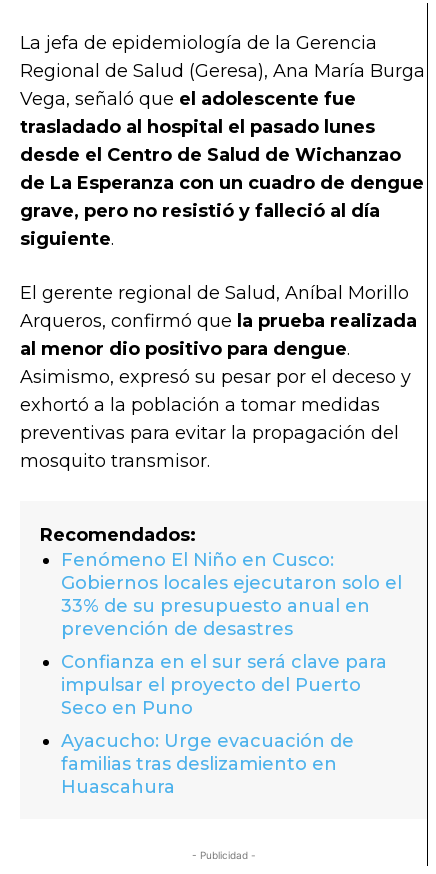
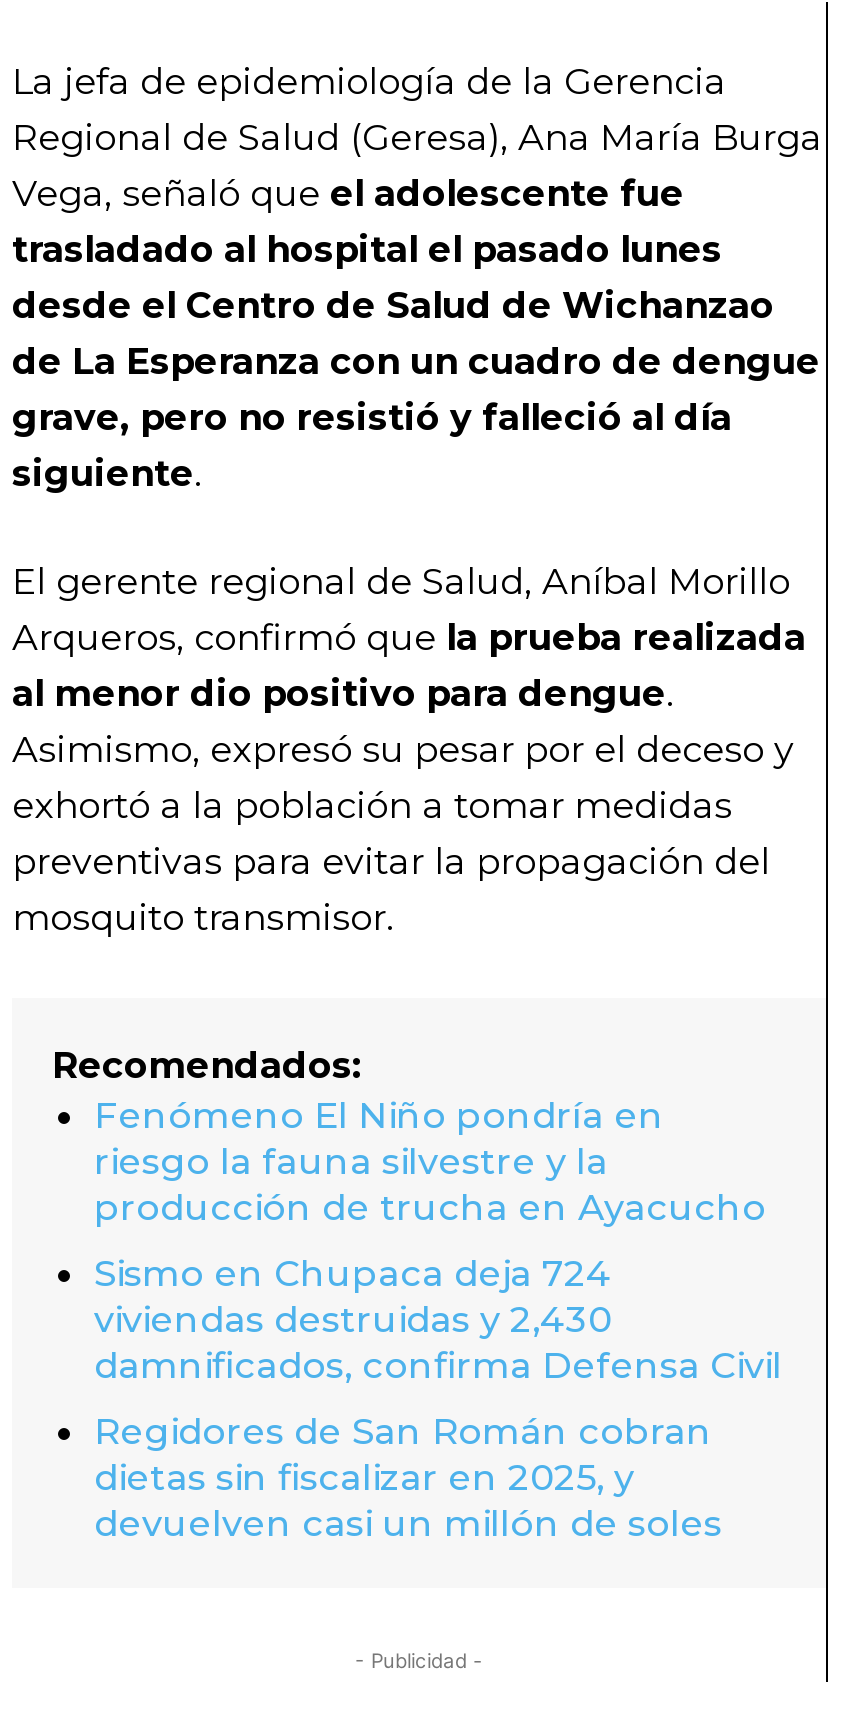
- Fenómeno El Niño en Cusco:
- Gobiernos locales ejecutaron solo el
- 33% de su presupuesto anual en
- prevención de desastres
+ Fenómeno El Niño pondría en
+ riesgo la fauna silvestre y la
+ producción de trucha en Ayacucho

- Confianza en el sur será clave para
- impulsar el proyecto del Puerto
- Seco en Puno
+ Sismo en Chupaca deja 724
+ viviendas destruidas y 2,430
+ damnificados, confirma Defensa Civil

- Ayacucho: Urge evacuación de
- familias tras deslizamiento en
- Huascahura
+ Regidores de San Román cobran
+ dietas sin fiscalizar en 2025, y
+ devuelven casi un millón de soles
